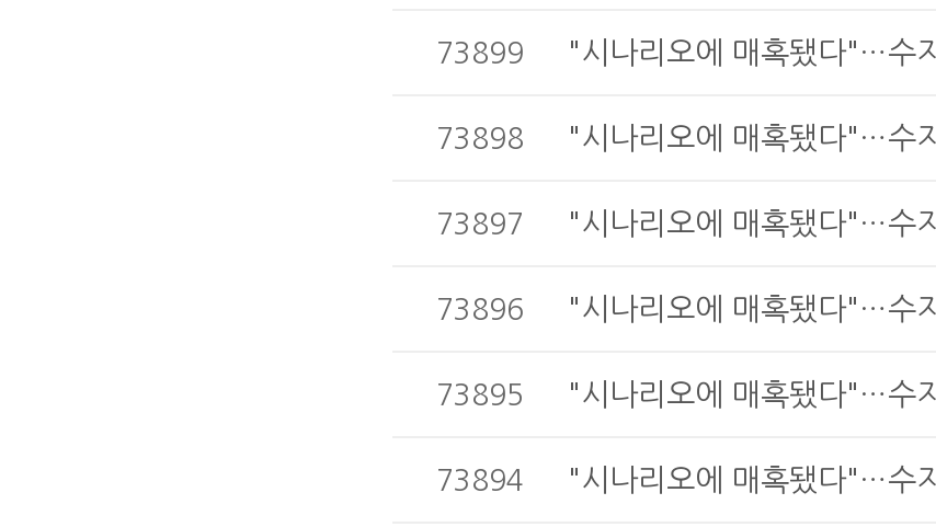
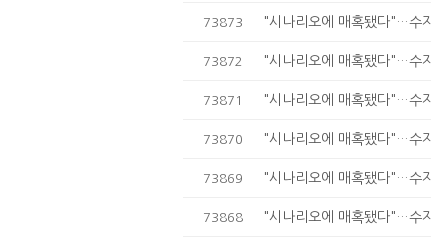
- 73899
+ 73873

- 73898
+ 73872

- 73897
+ 73871

- 73896
+ 73870

- 73895
+ 73869

- 73894
+ 73868
